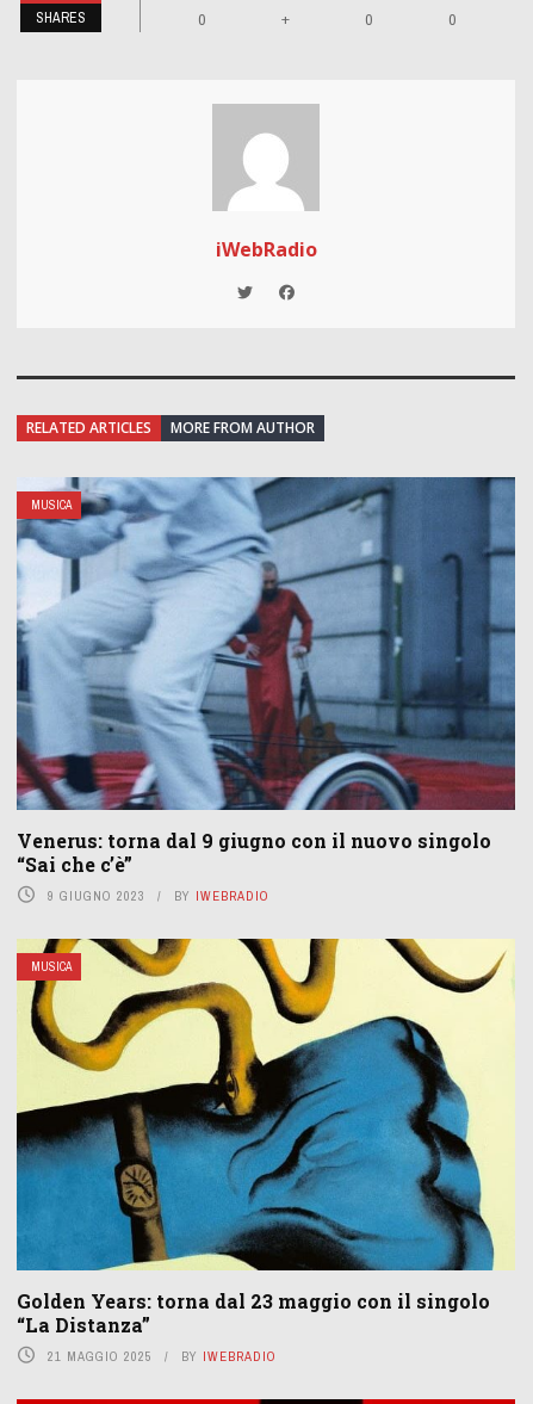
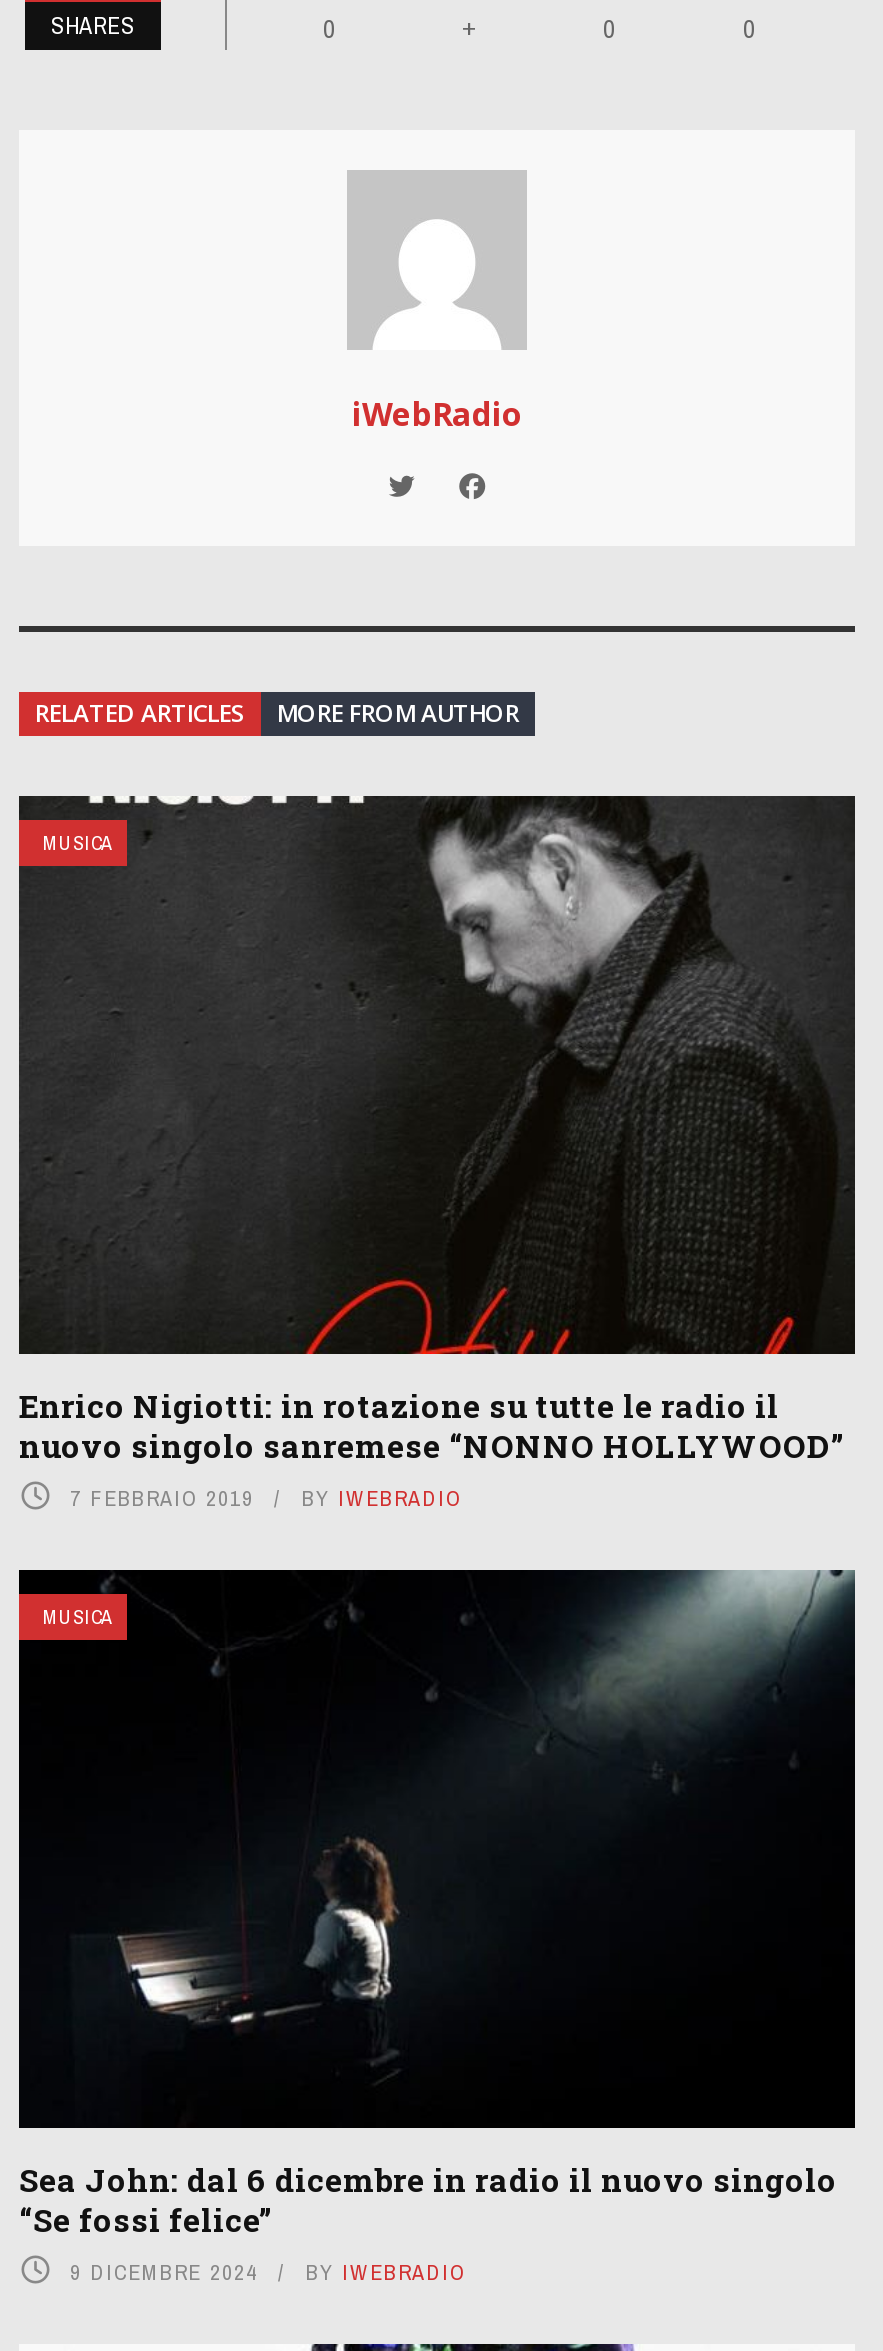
- [image]
- Venerus: torna dal 9 giugno con il nuovo singolo
- “Sai che c’è”
- 9 GIUGNO 2023
+ [image]
+ Enrico Nigiotti: in rotazione su tutte le radio il
+ nuovo singolo sanremese “NONNO HOLLYWOOD”
+ 7 FEBBRAIO 2019

- [image]
- Golden Years: torna dal 23 maggio con il singolo
- “La Distanza”
- 21 MAGGIO 2025
+ [image]
+ Sea John: dal 6 dicembre in radio il nuovo singolo
+ “Se fossi felice”
+ 9 DICEMBRE 2024
